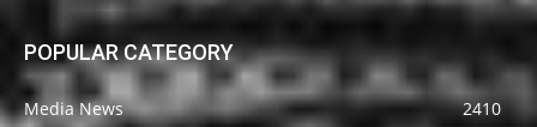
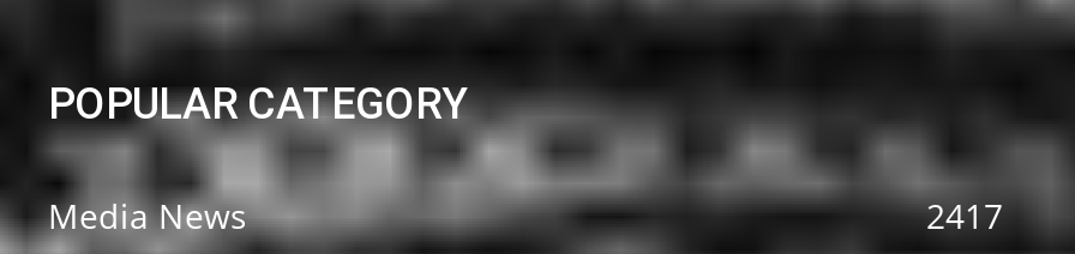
- 2410
+ 2417
